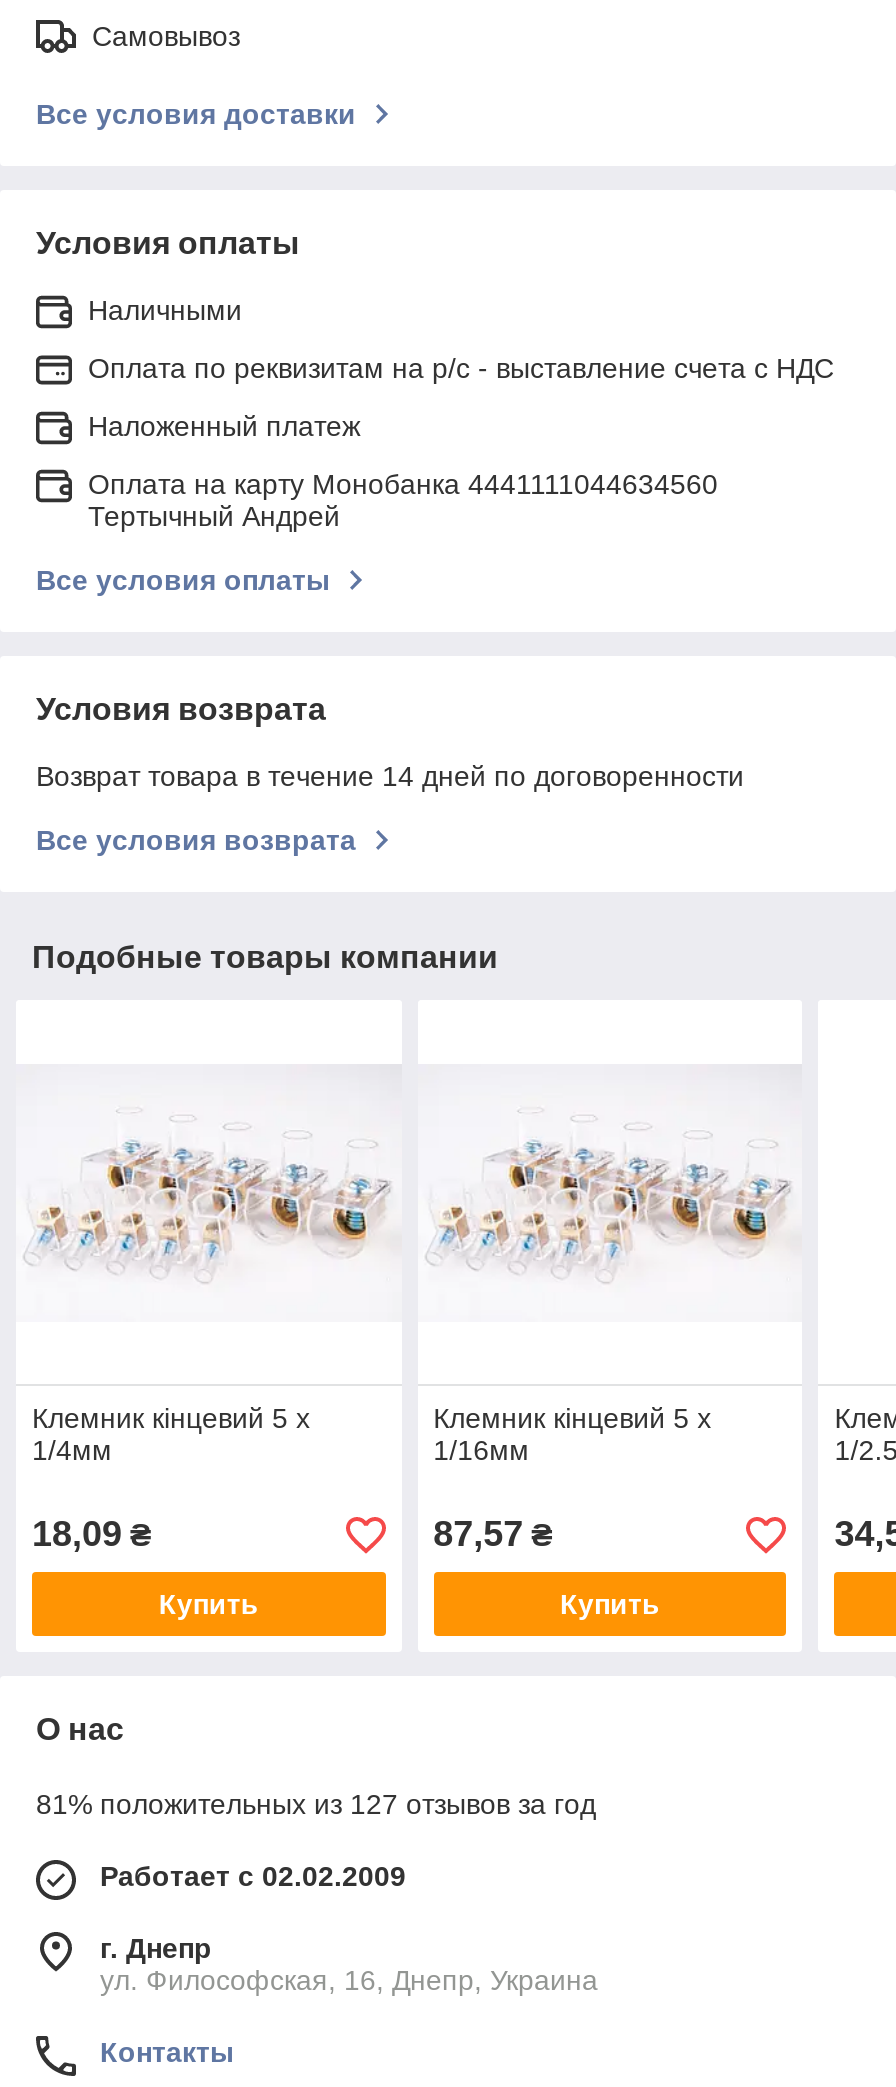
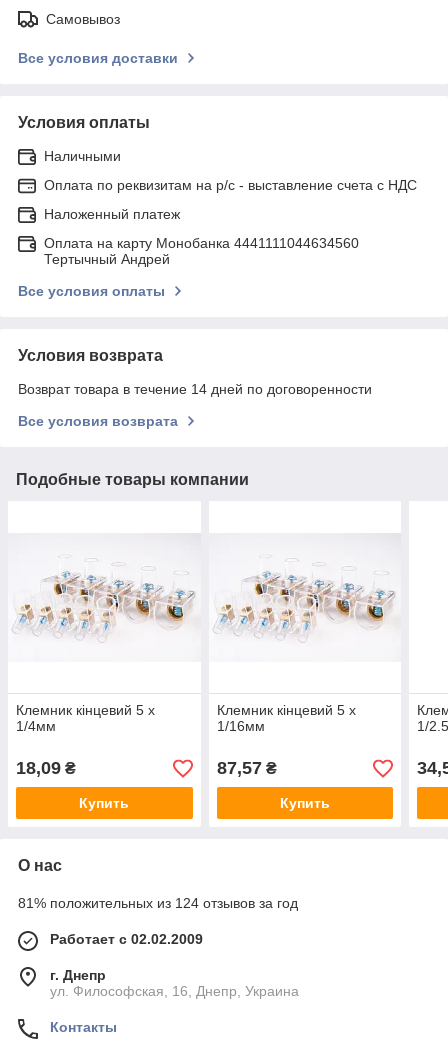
- 81% положительных из 127 отзывов за год
+ 81% положительных из 124 отзывов за год
